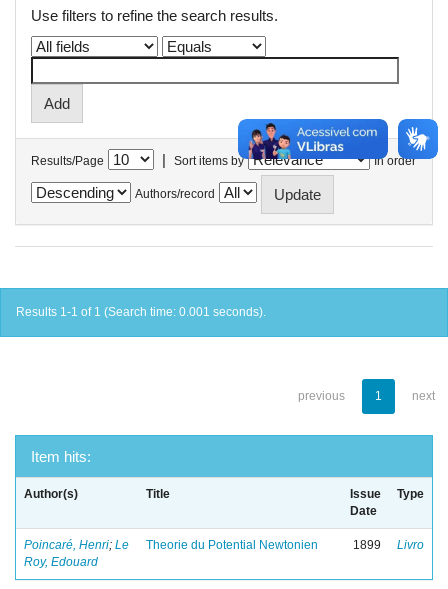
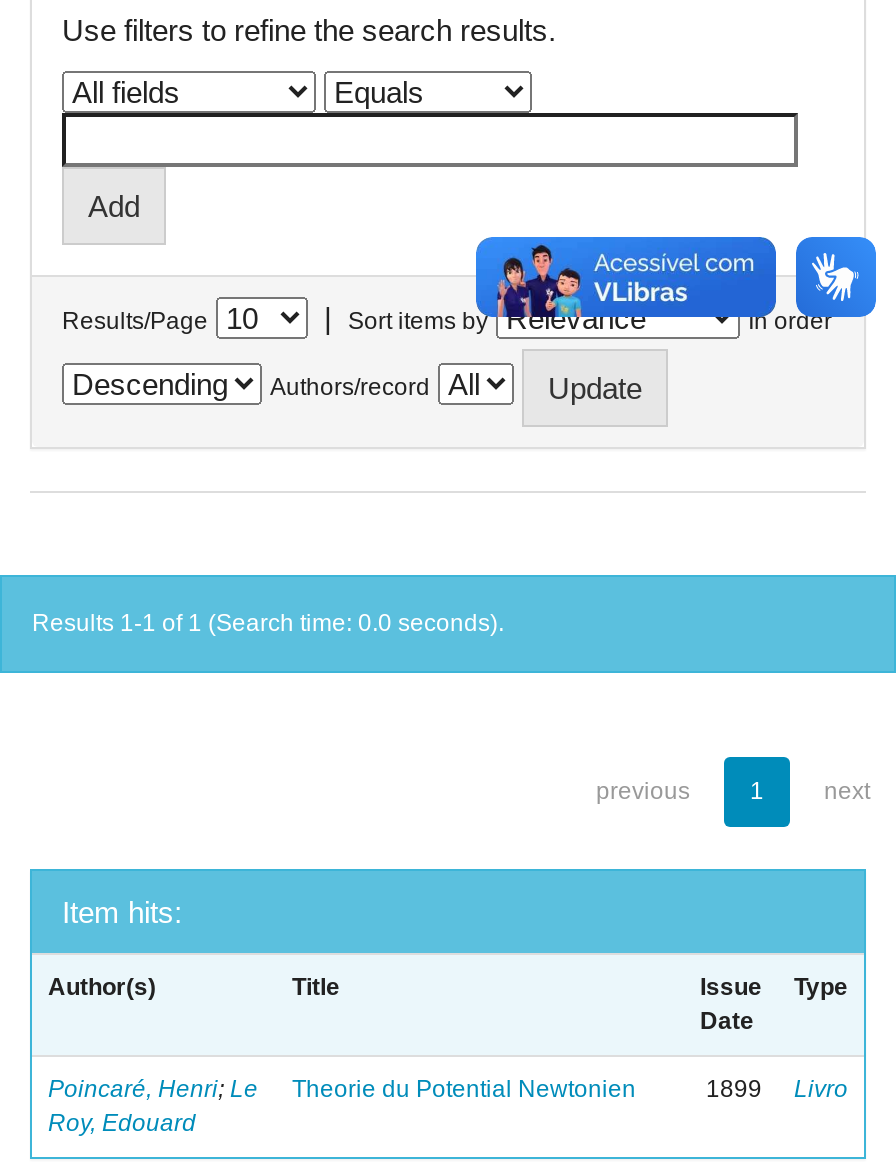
- Results 1-1 of 1 (Search time: 0.001 seconds).
+ Results 1-1 of 1 (Search time: 0.0 seconds).
